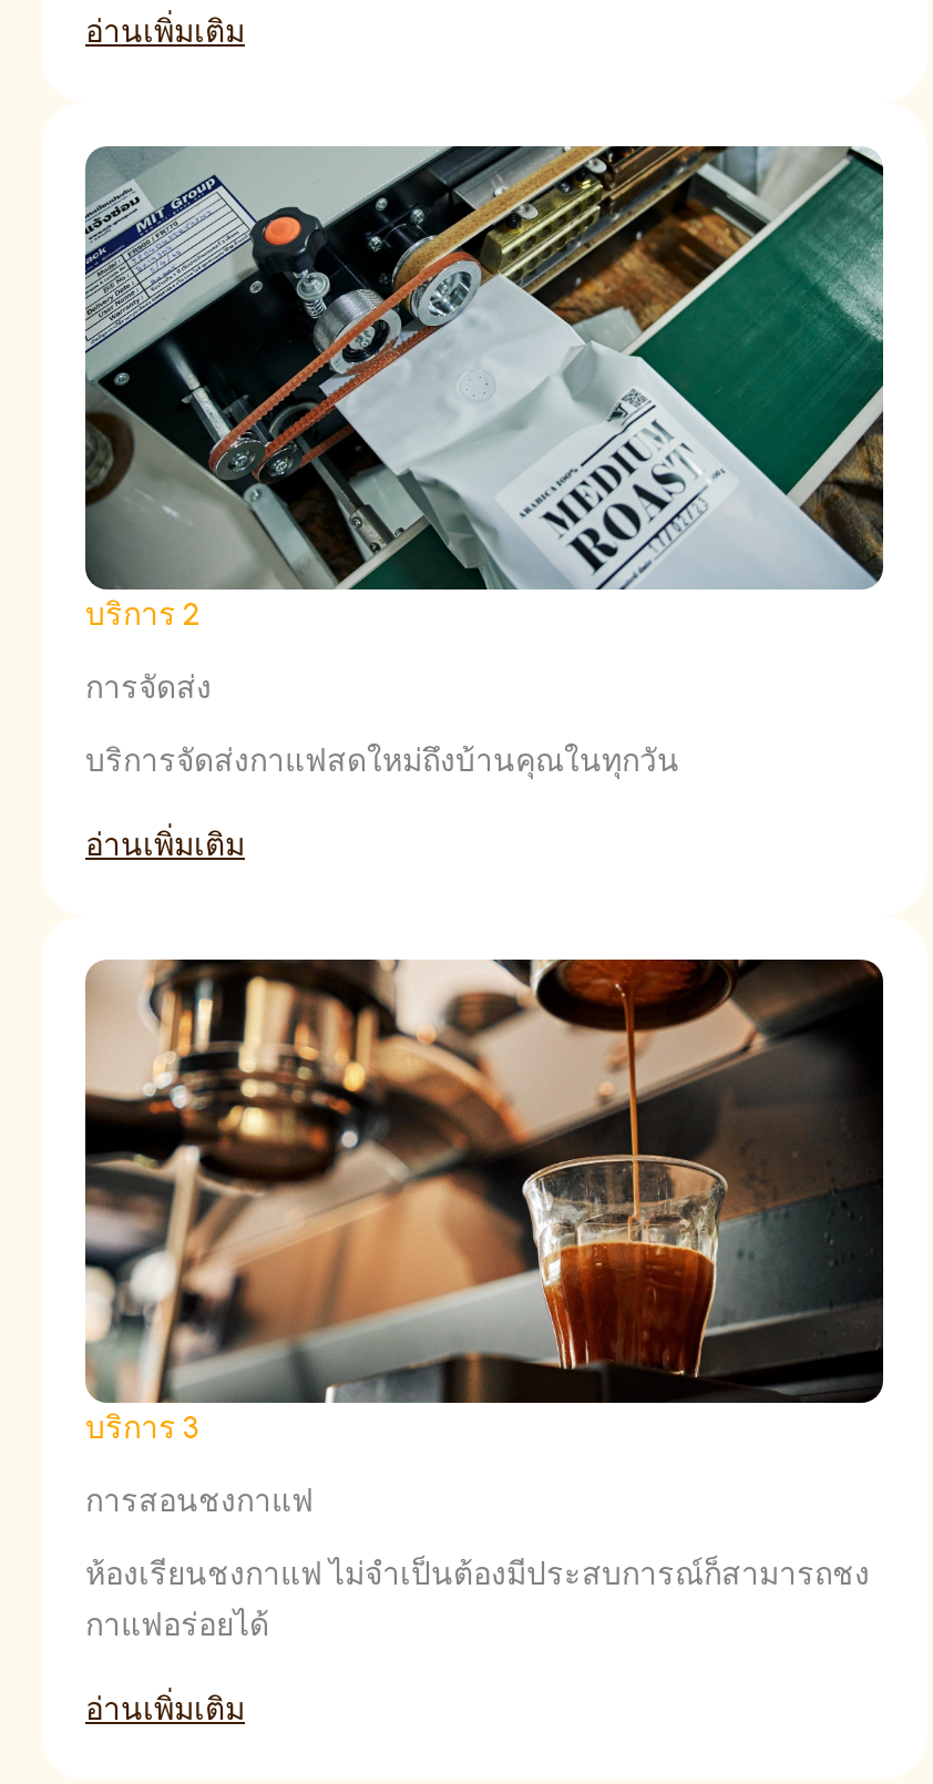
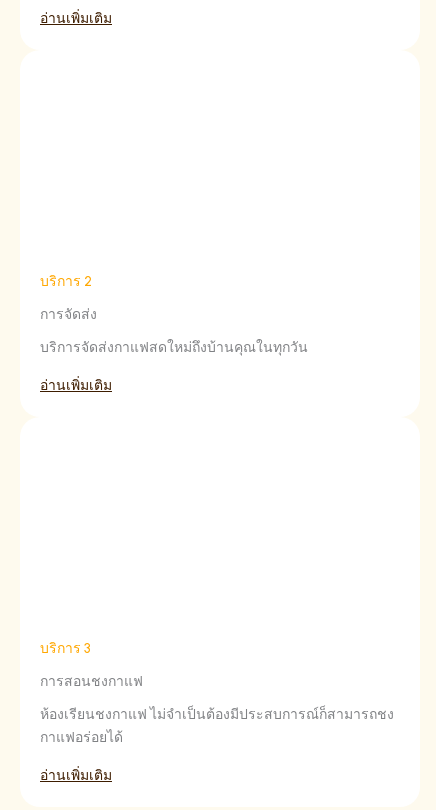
- [image]

- [image]
